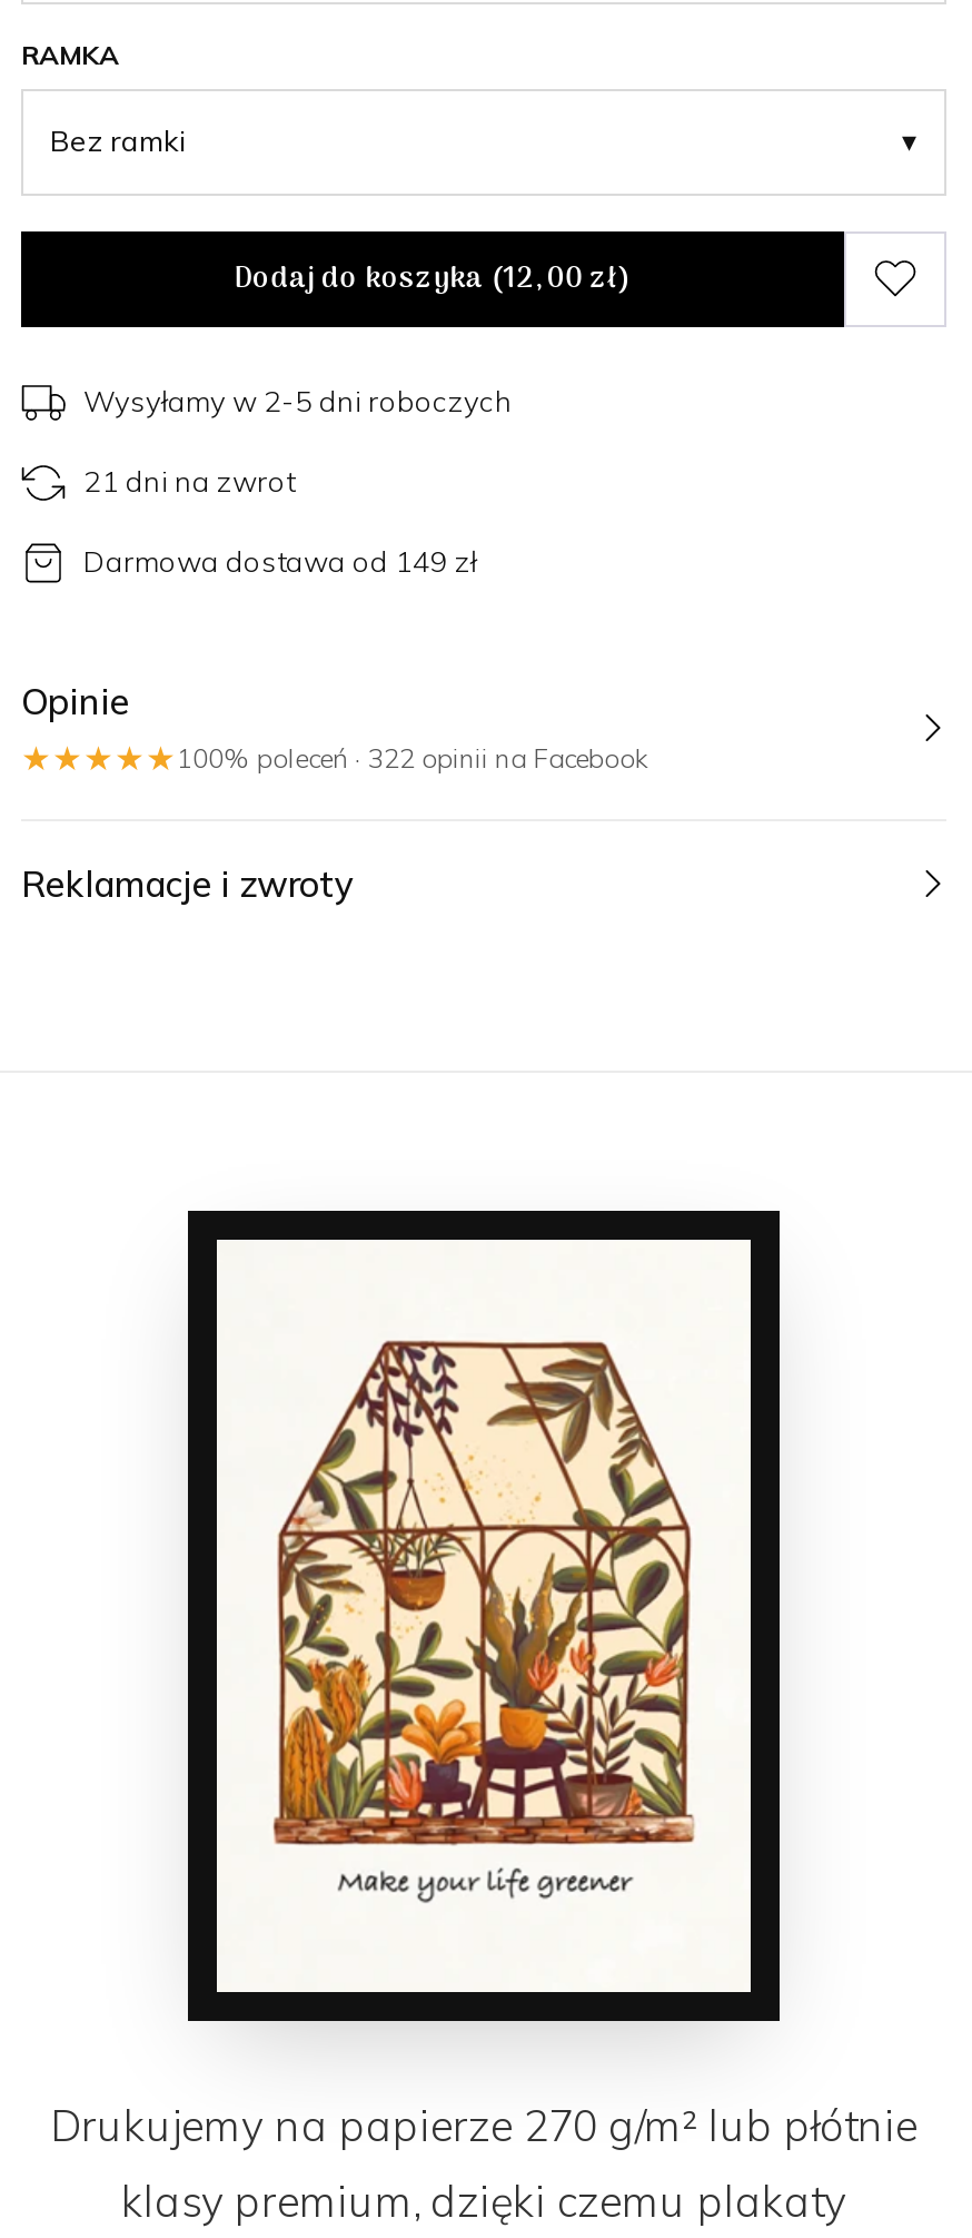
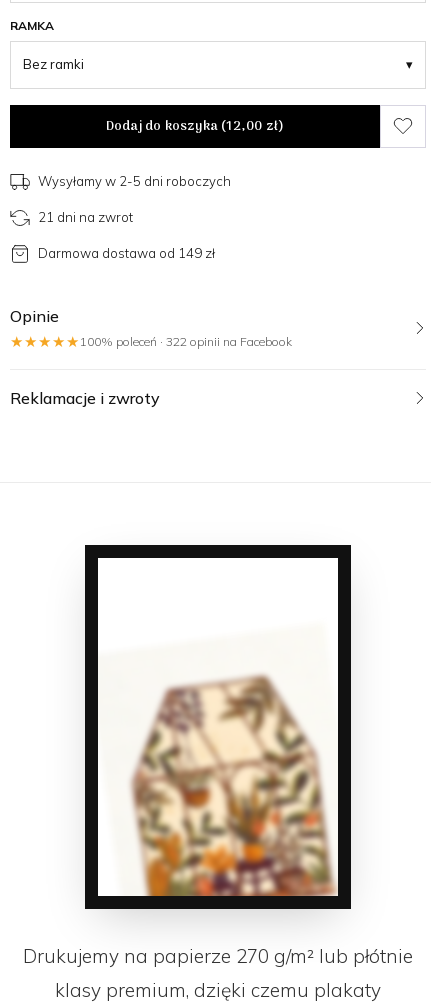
- [image]
+ [image]
